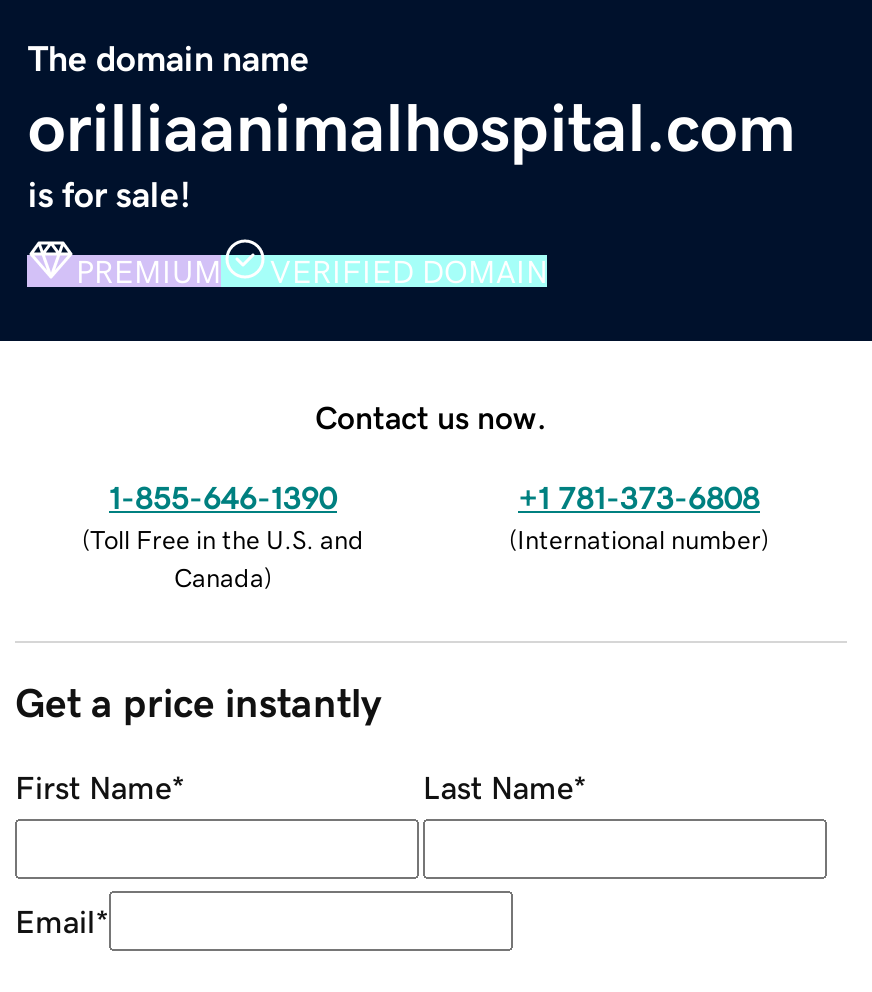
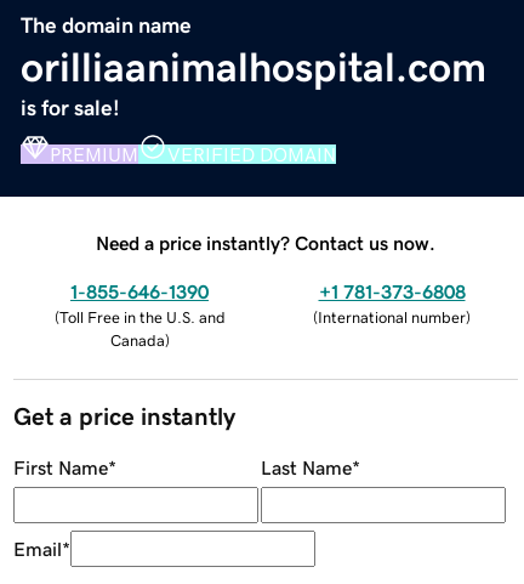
- Contact us now.
+ Need a price instantly? Contact us now.
